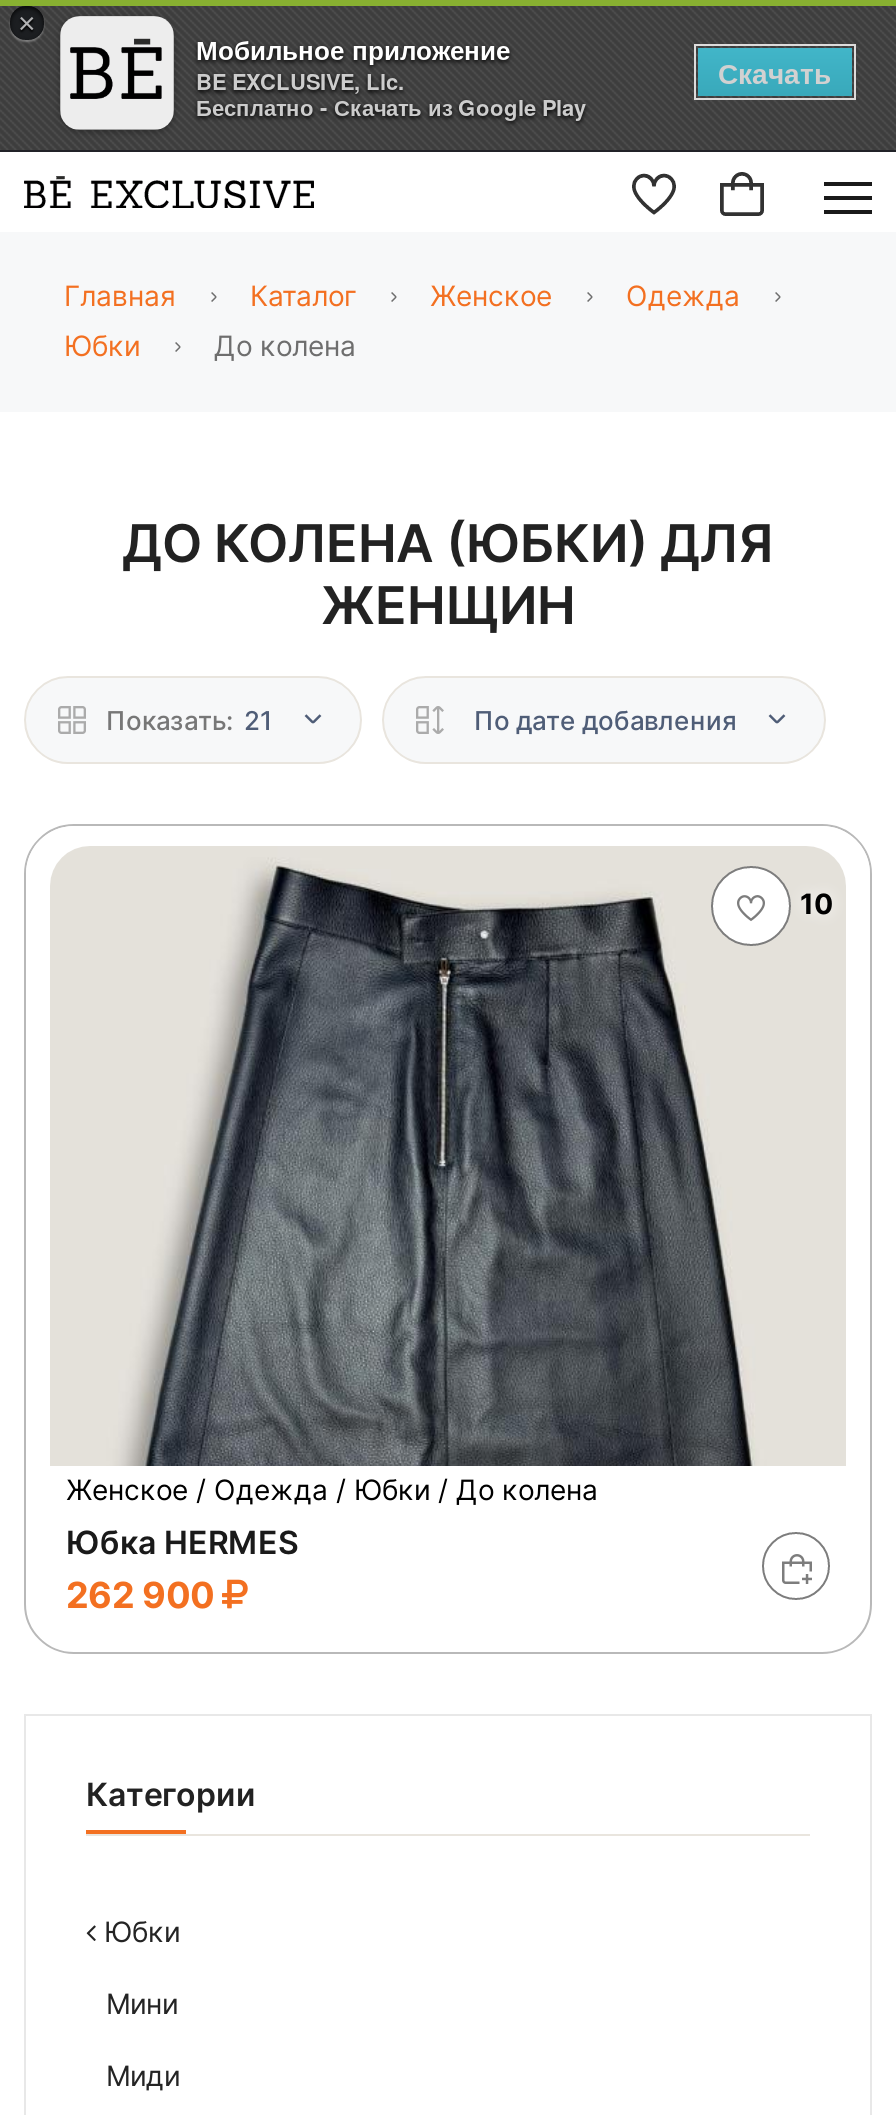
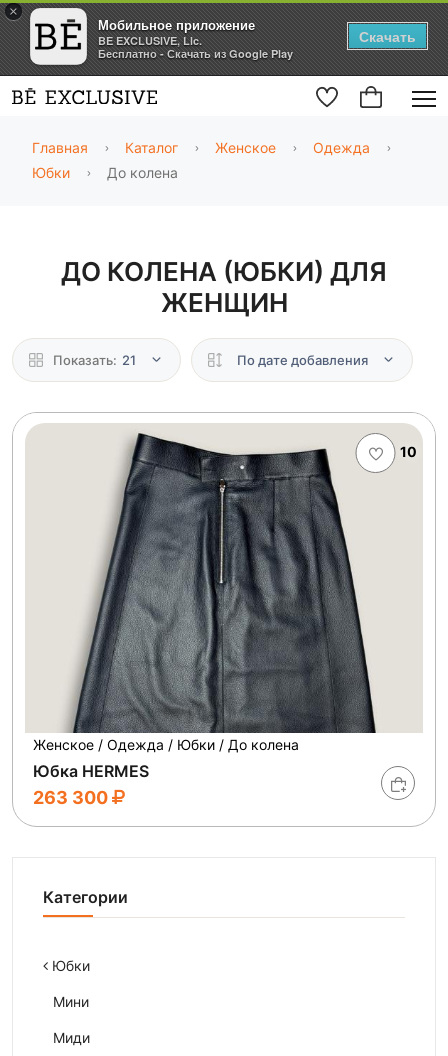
- 262 900
+ 263 300
